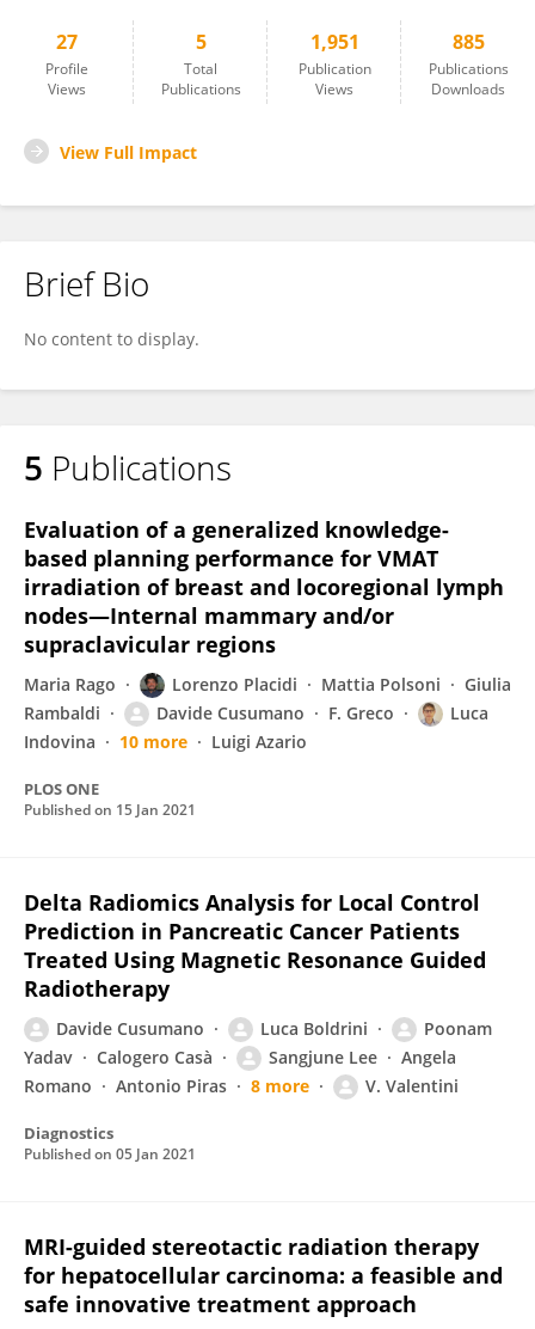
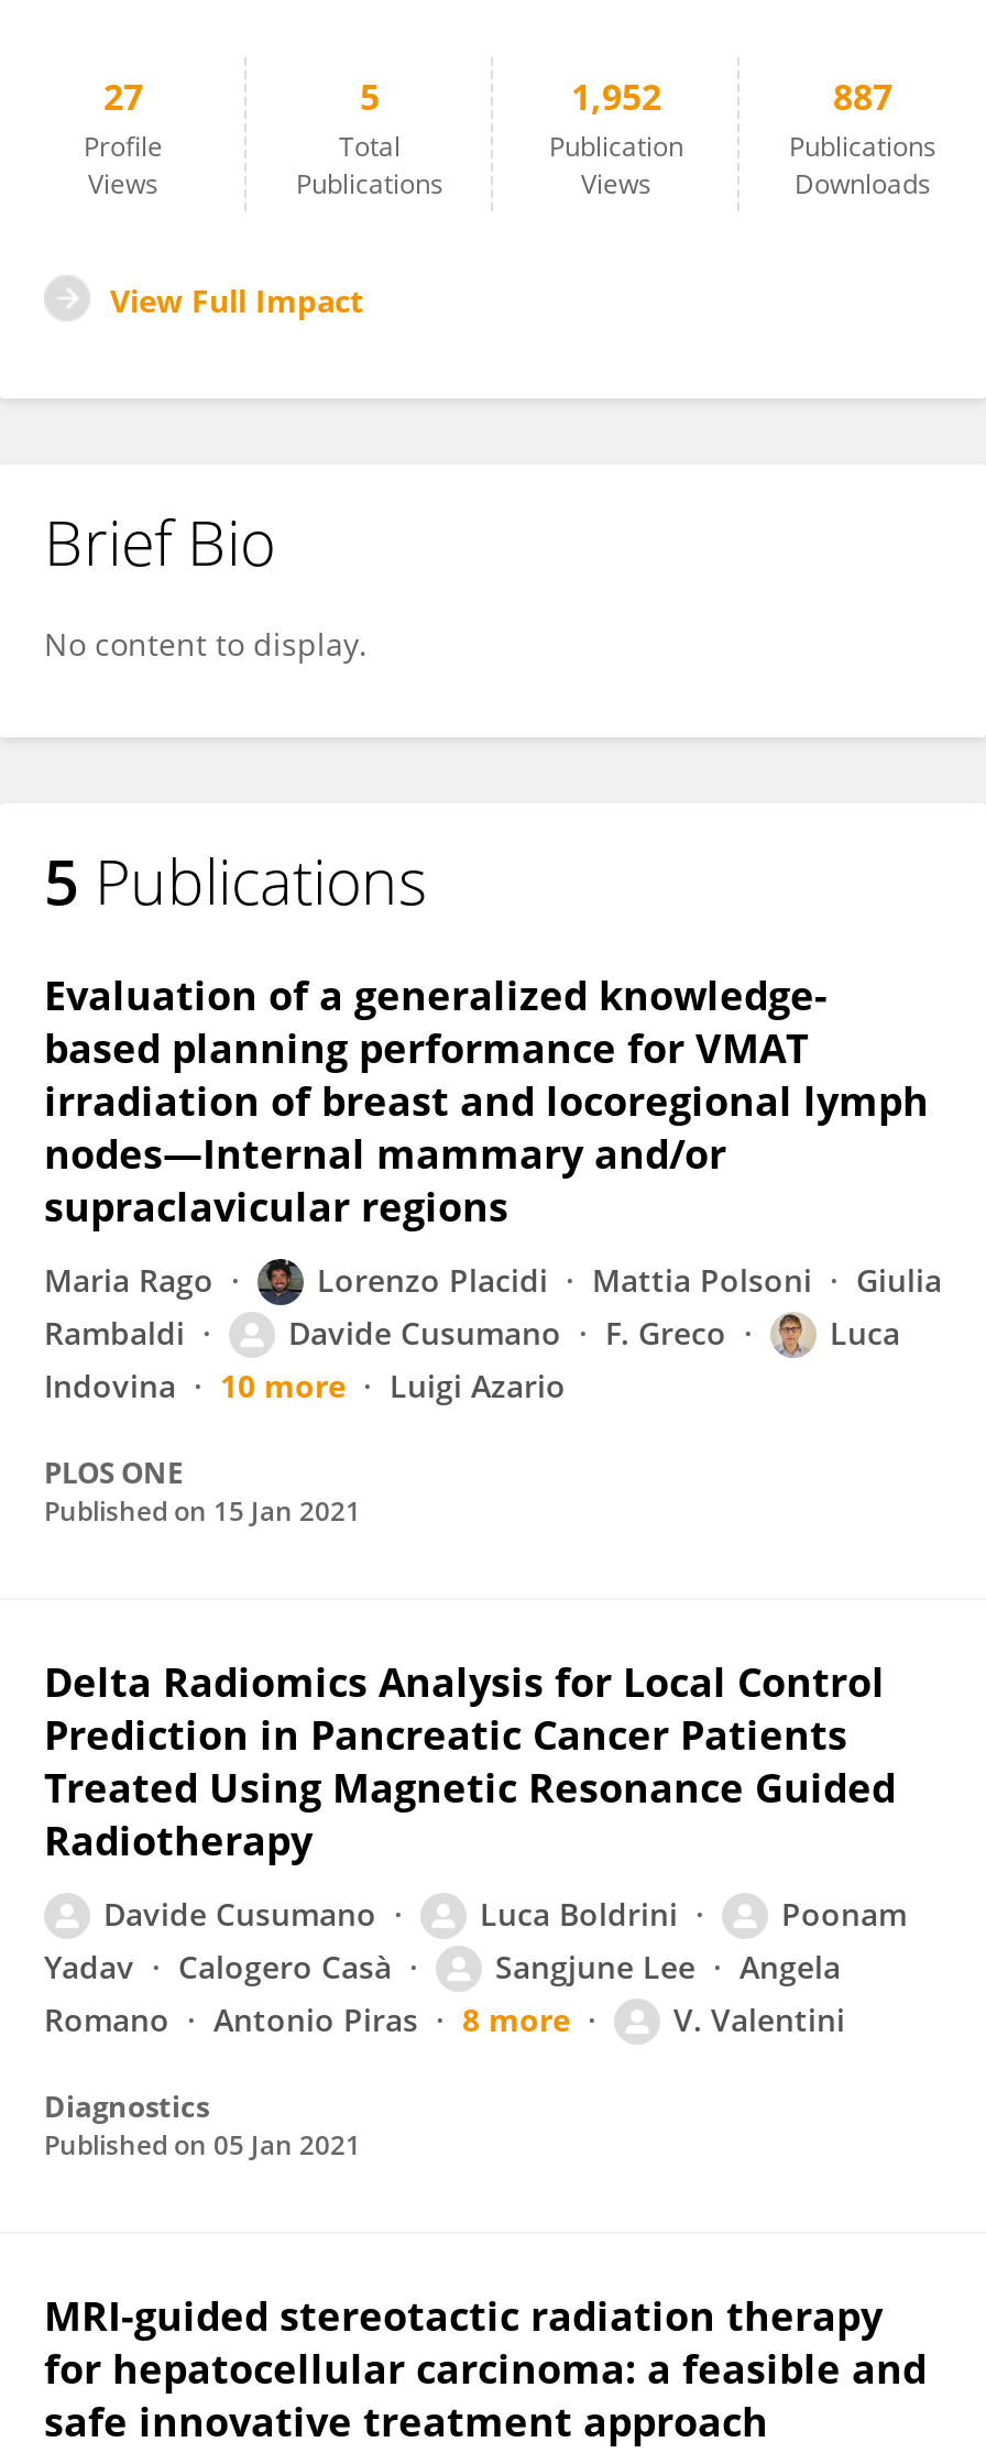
- 1,951
+ 1,952

- 885
+ 887
